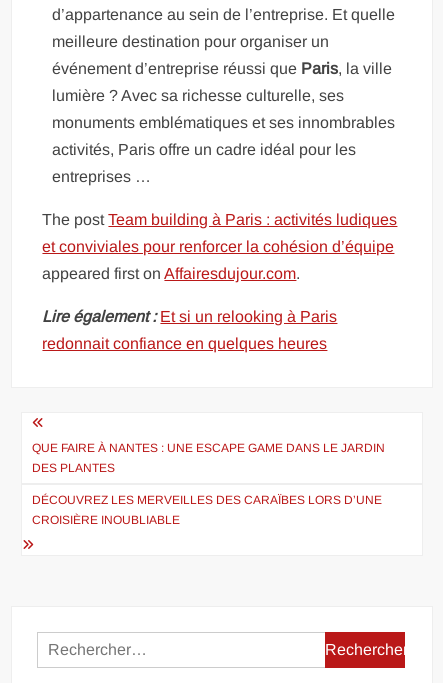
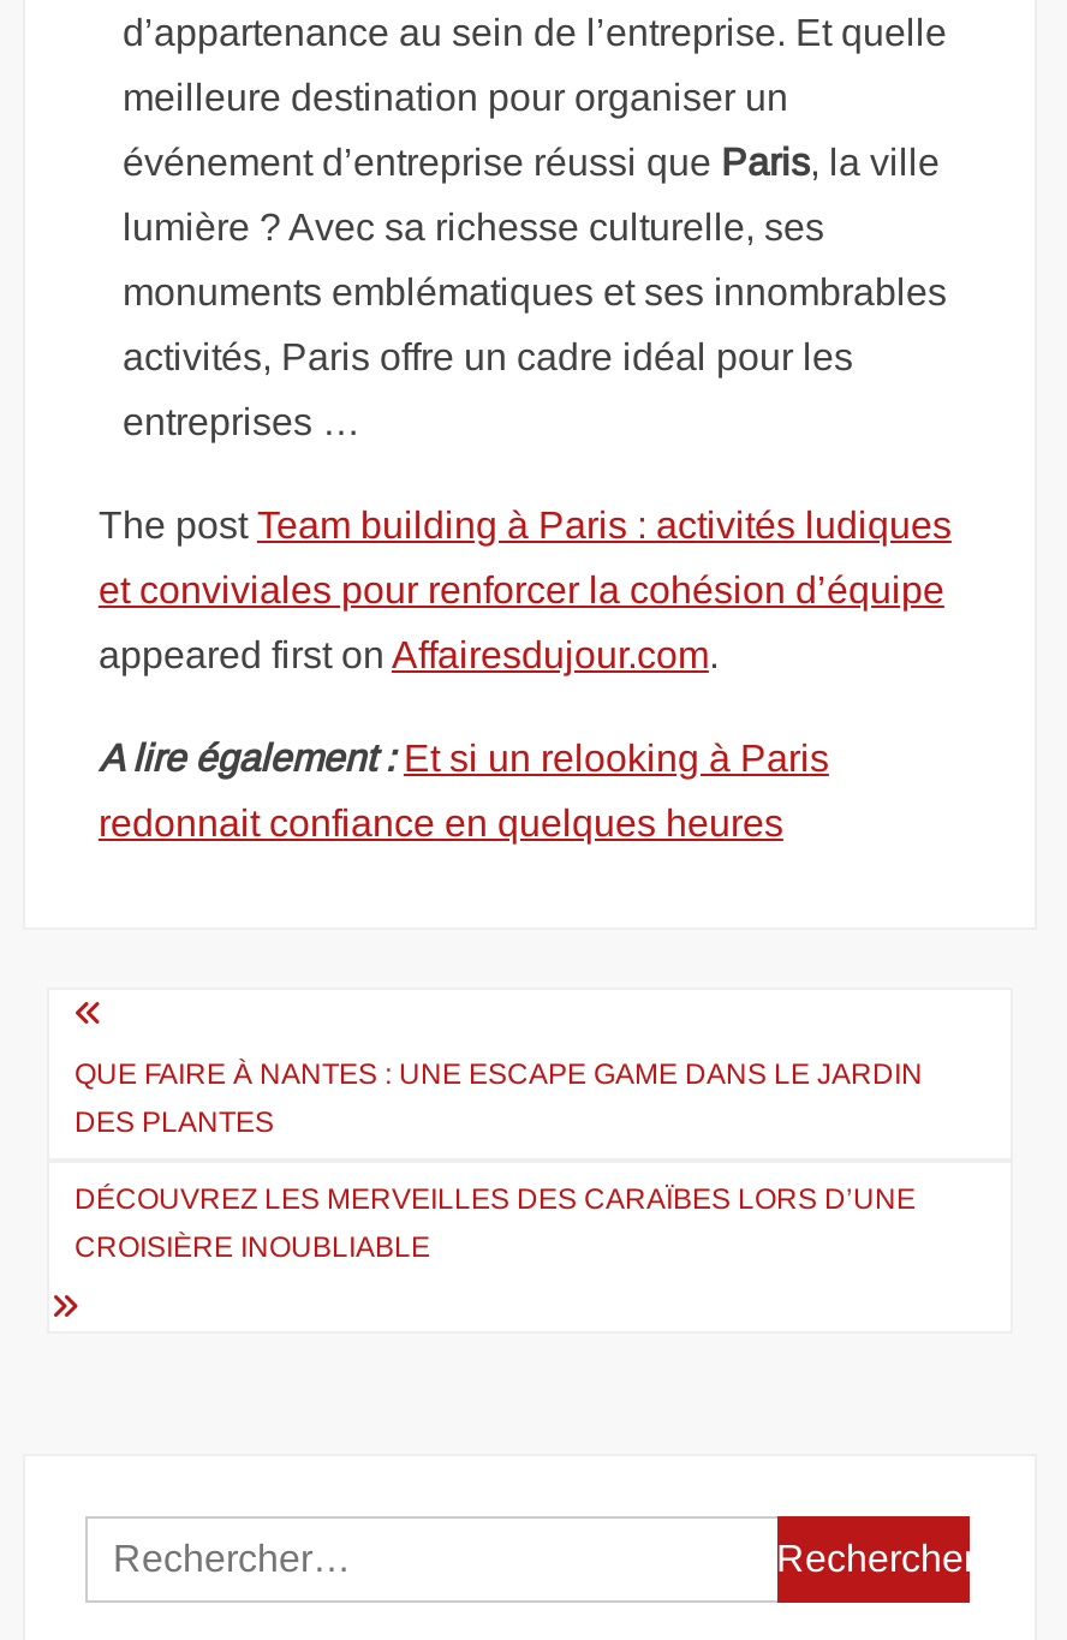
- Lire également : Et si un relooking à Paris
+ A lire également : Et si un relooking à Paris
